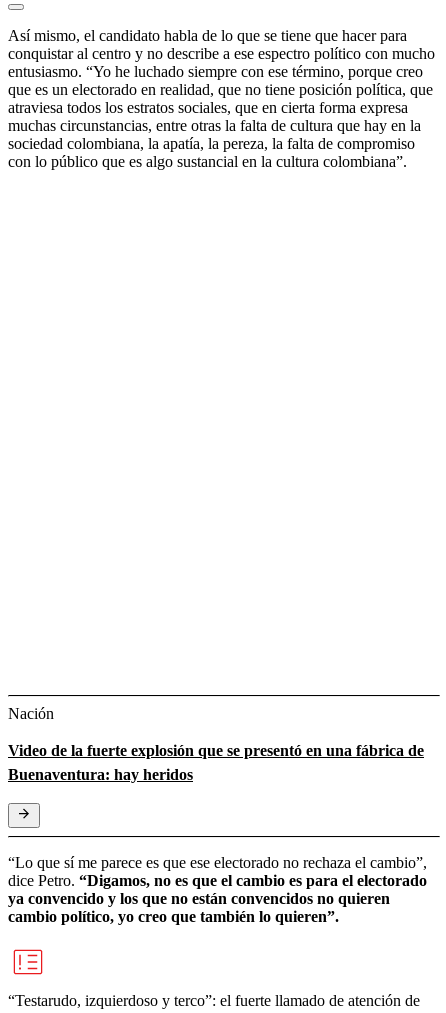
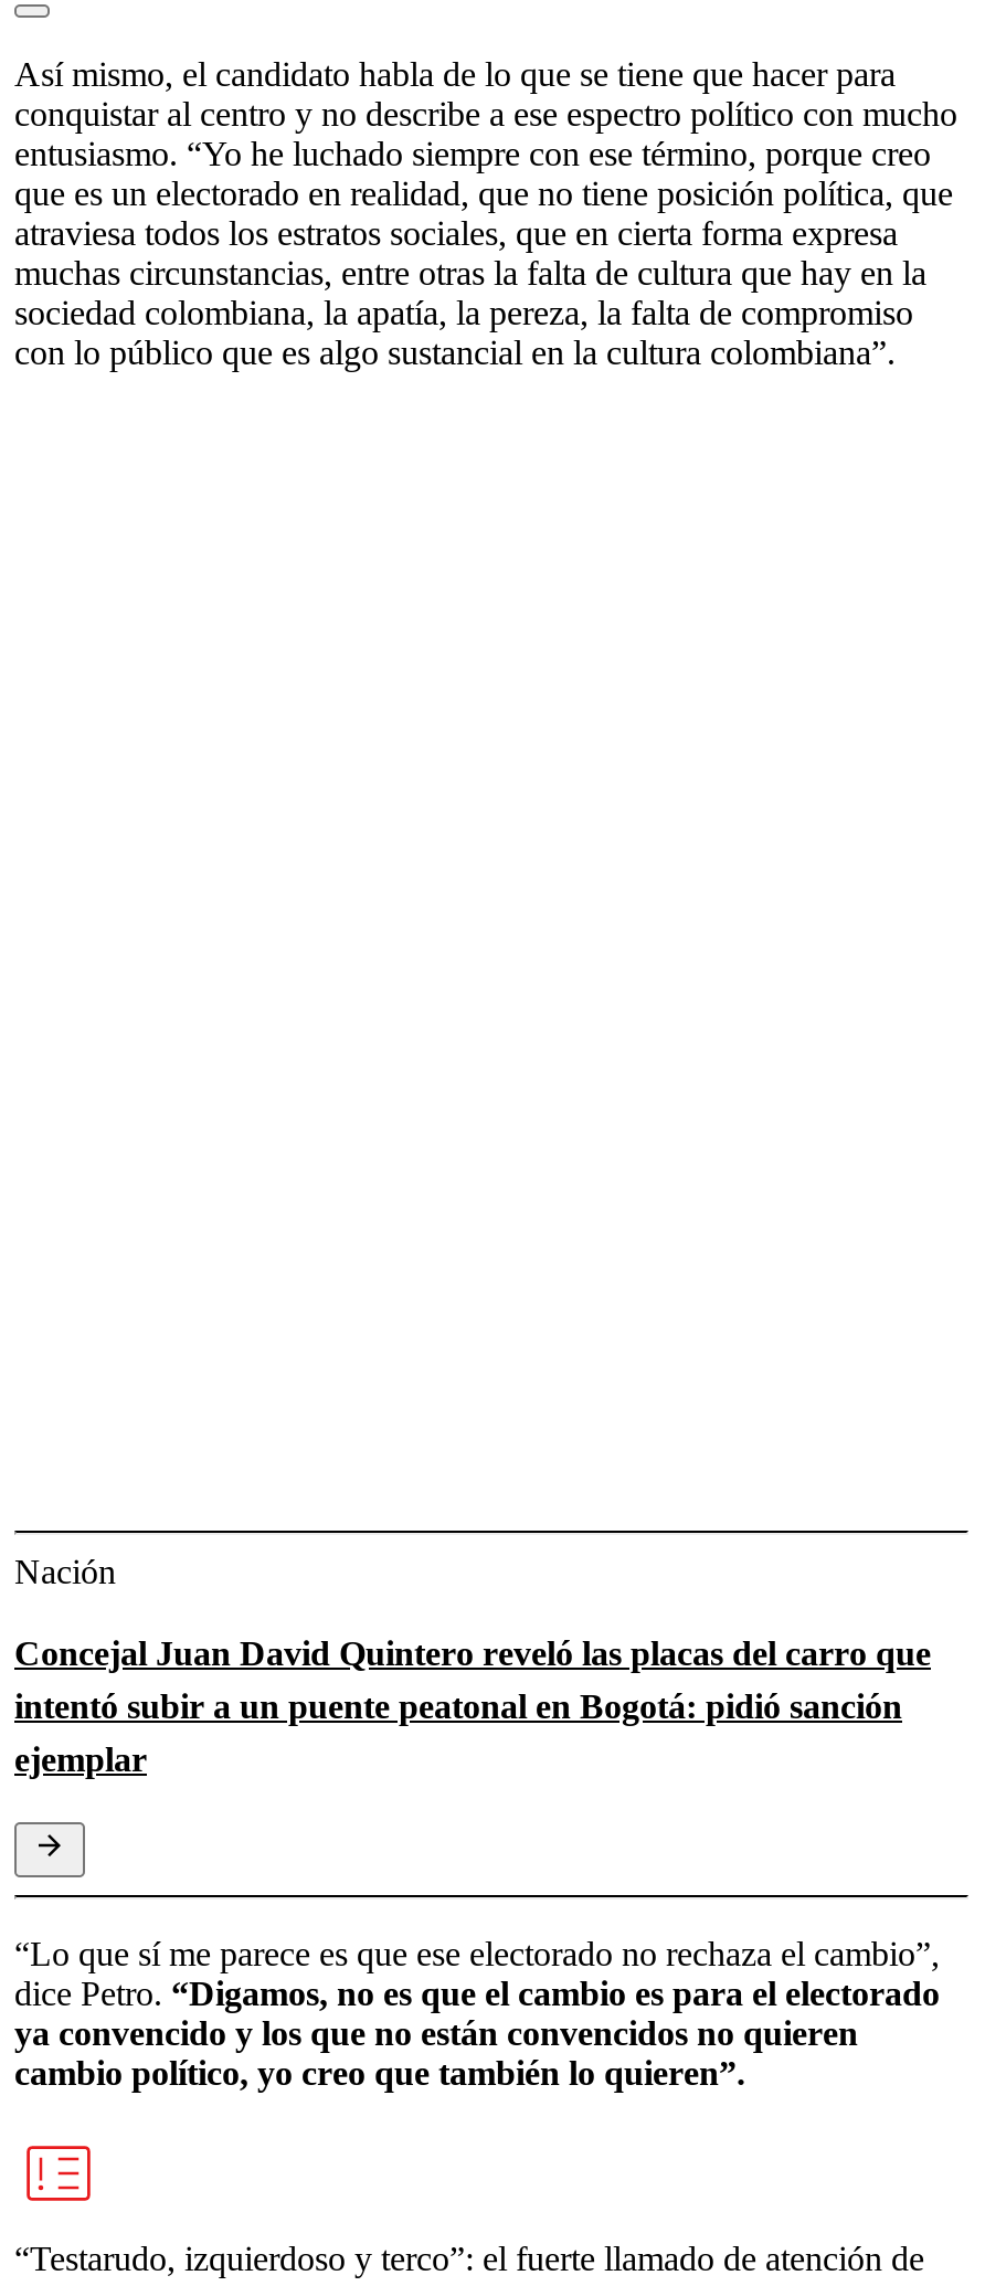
- Video de la fuerte explosión que se presentó en una fábrica de
- Buenaventura: hay heridos
+ Concejal Juan David Quintero reveló las placas del carro que
+ intentó subir a un puente peatonal en Bogotá: pidió sanción
+ ejemplar
